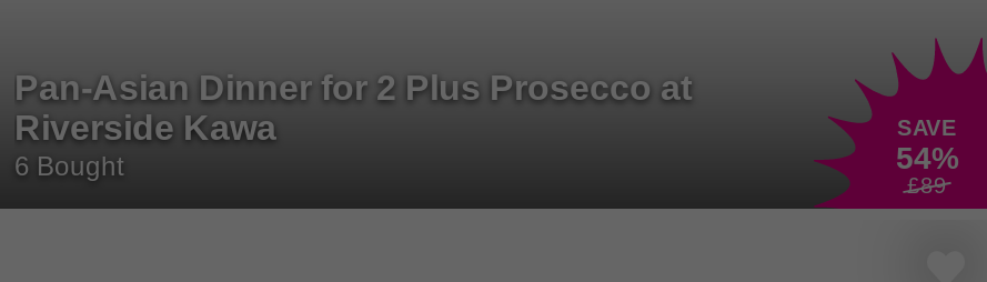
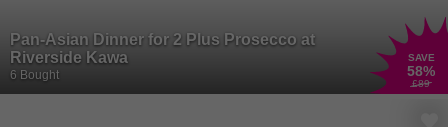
- 54%
+ 58%
